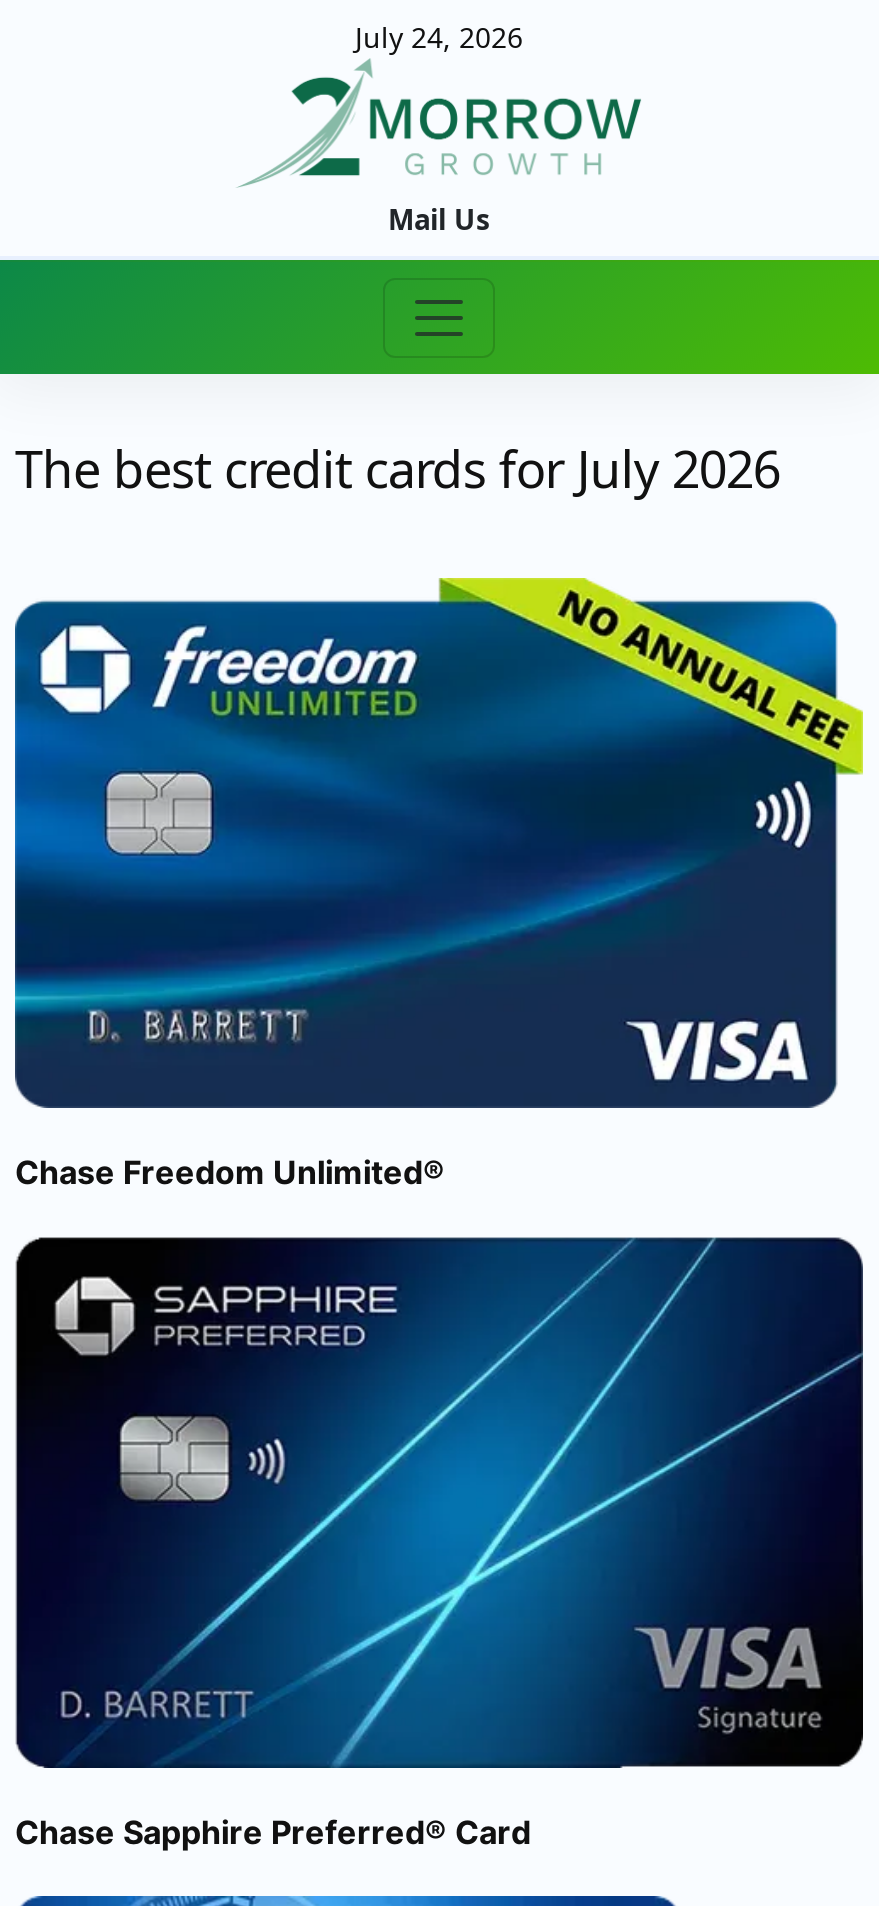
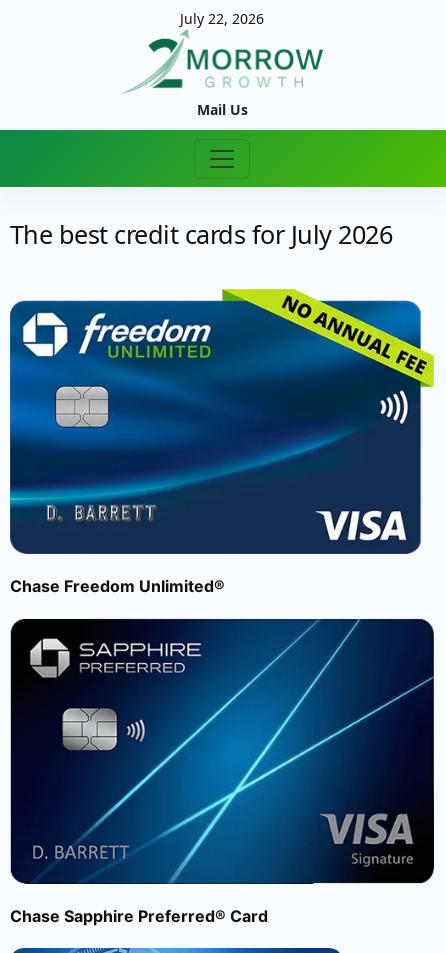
- July 24, 2026
+ July 22, 2026
